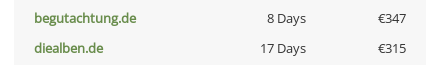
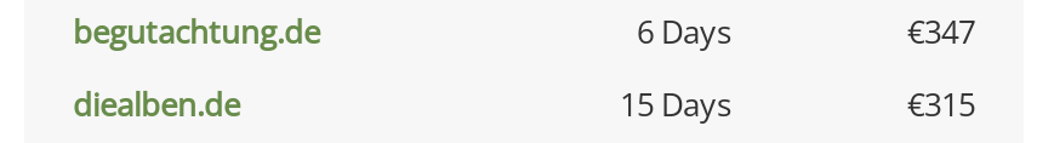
- 8 Days
+ 6 Days

- 17 Days
+ 15 Days
